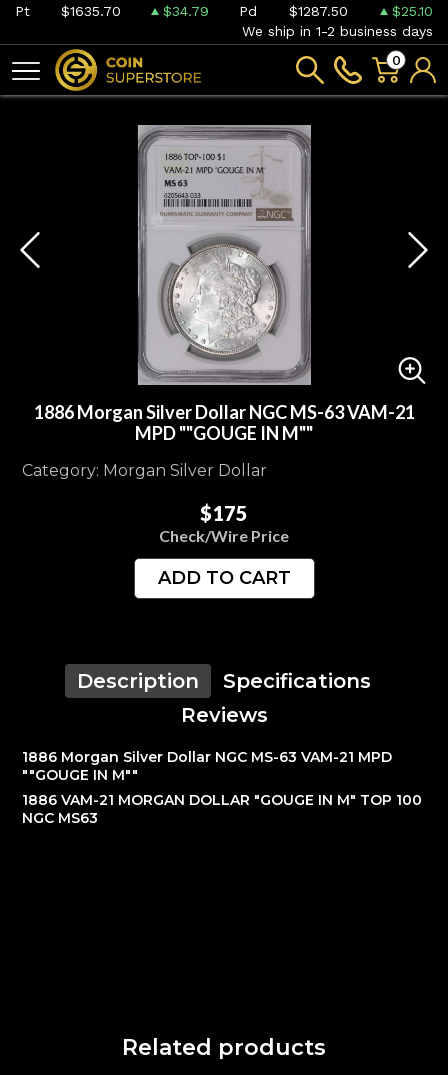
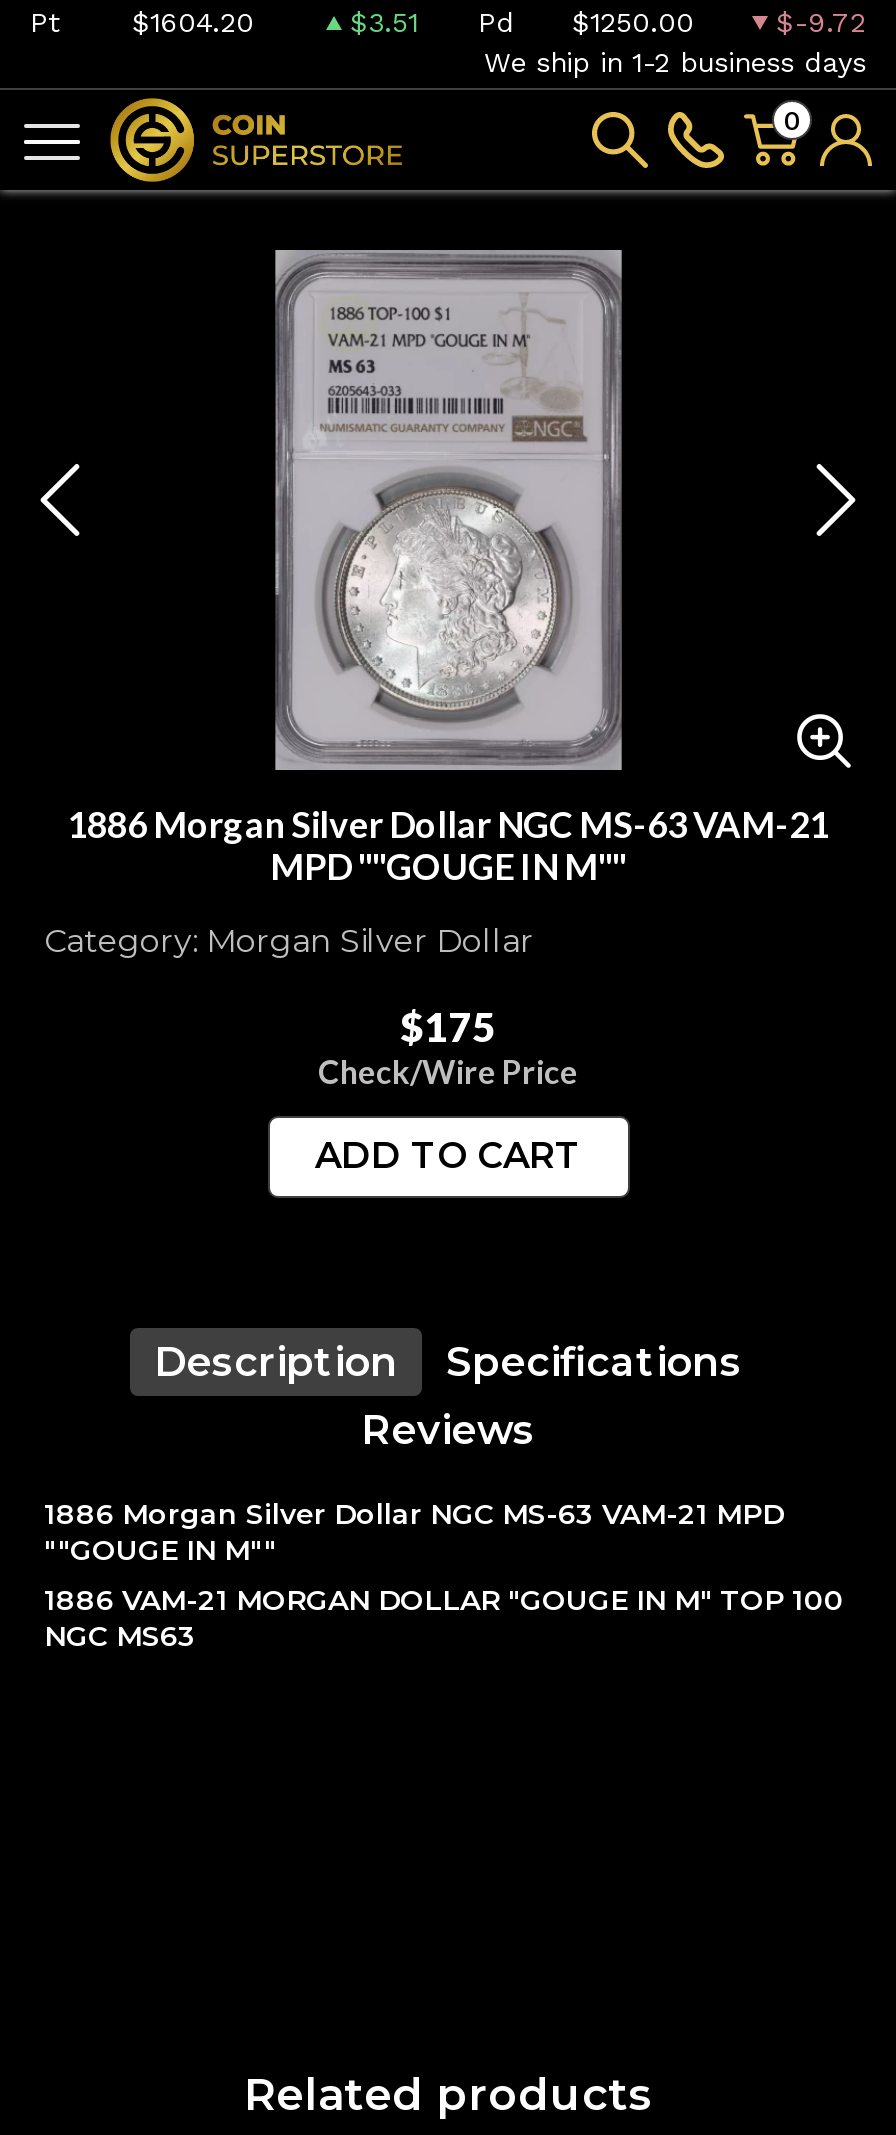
- $1635.70
+ $1604.20

- $34.79
+ $3.51

- $1287.50
+ $1250.00

- $25.10
+ $-9.72
